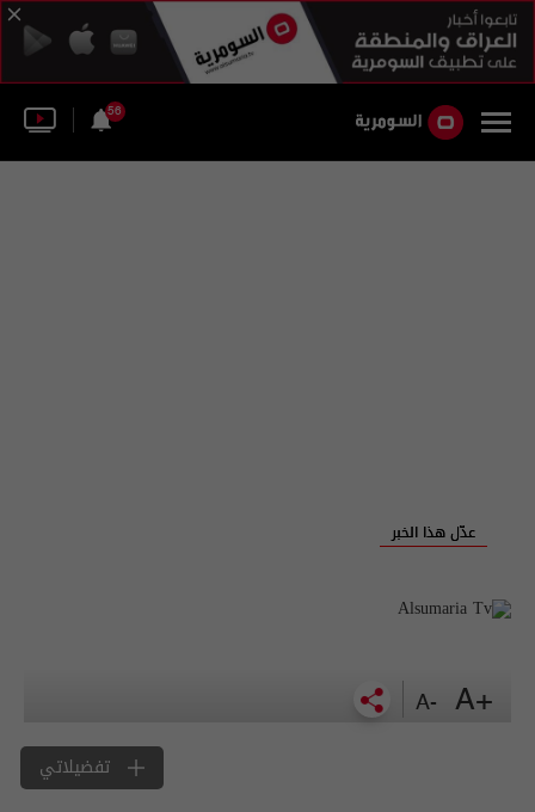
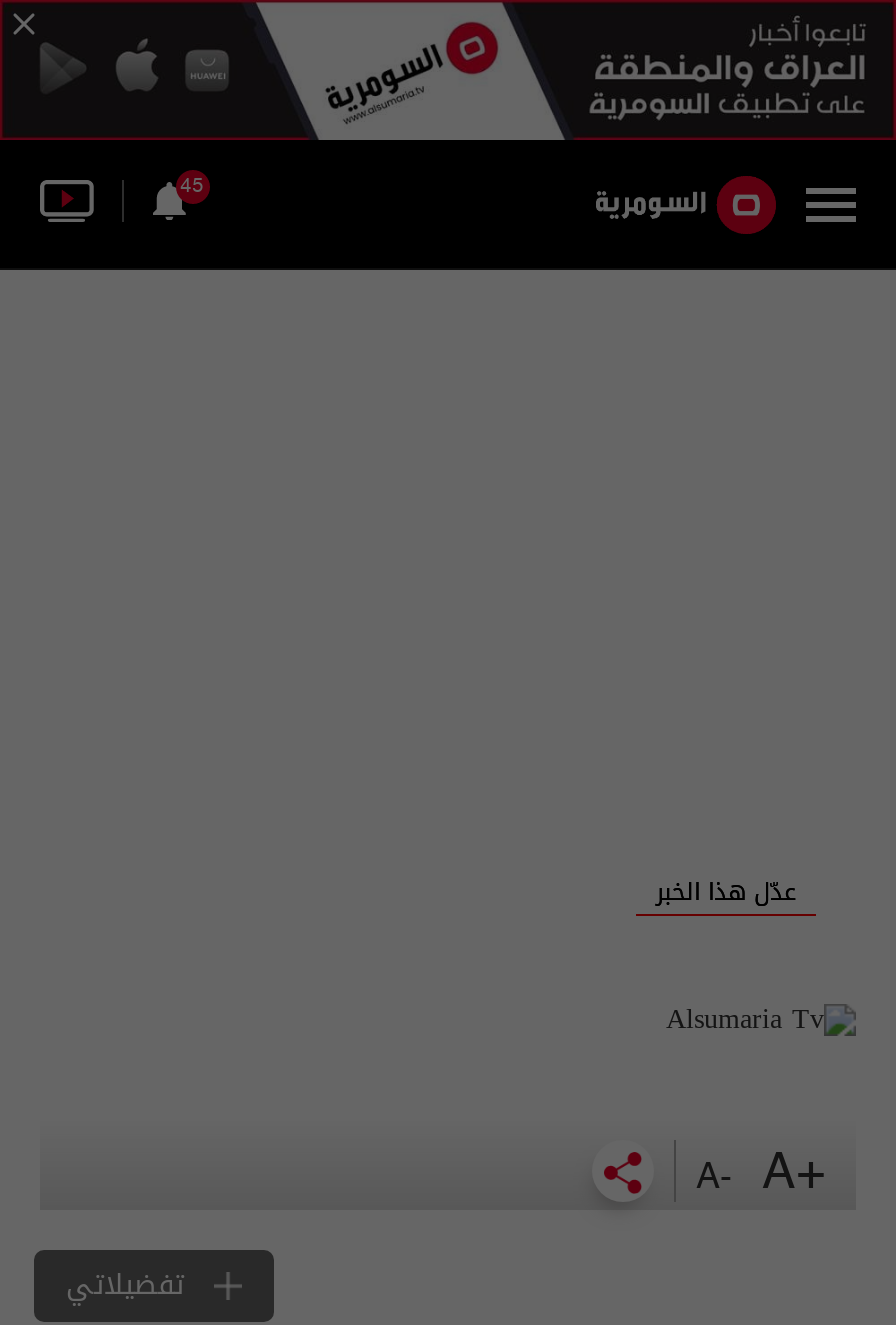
- 56
+ 45
